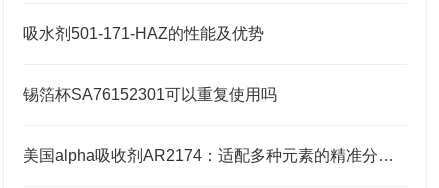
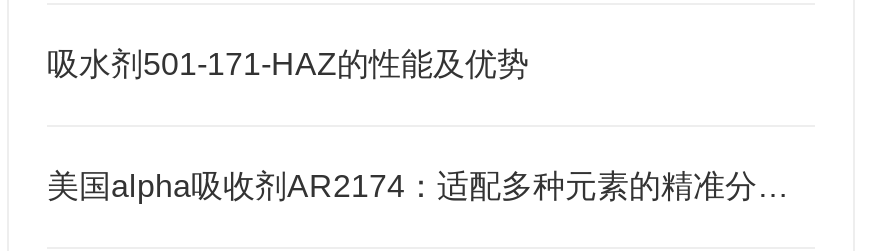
- 锡箔杯SA76152301可以重复使用吗
